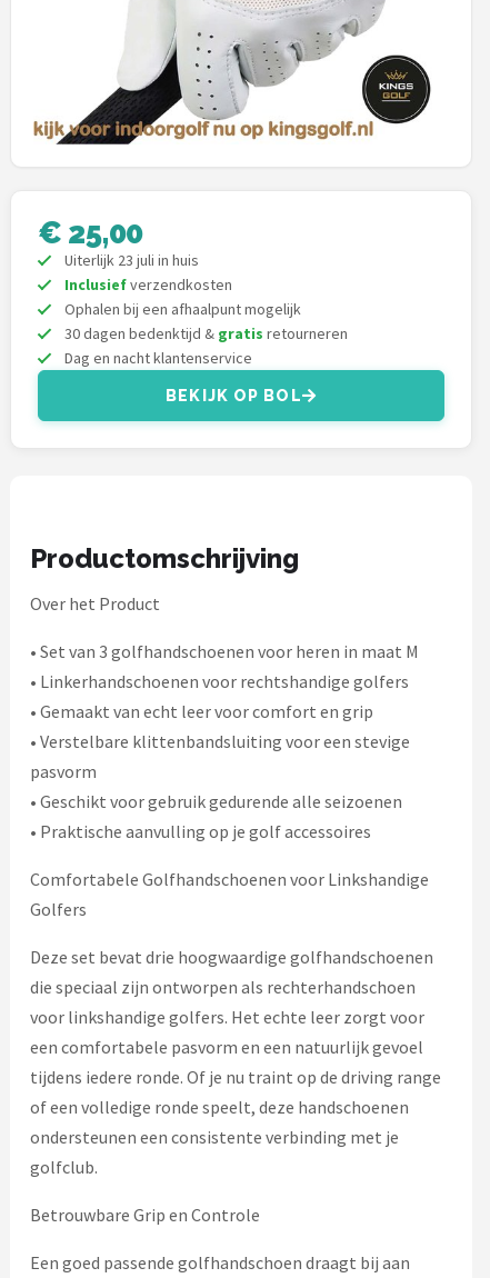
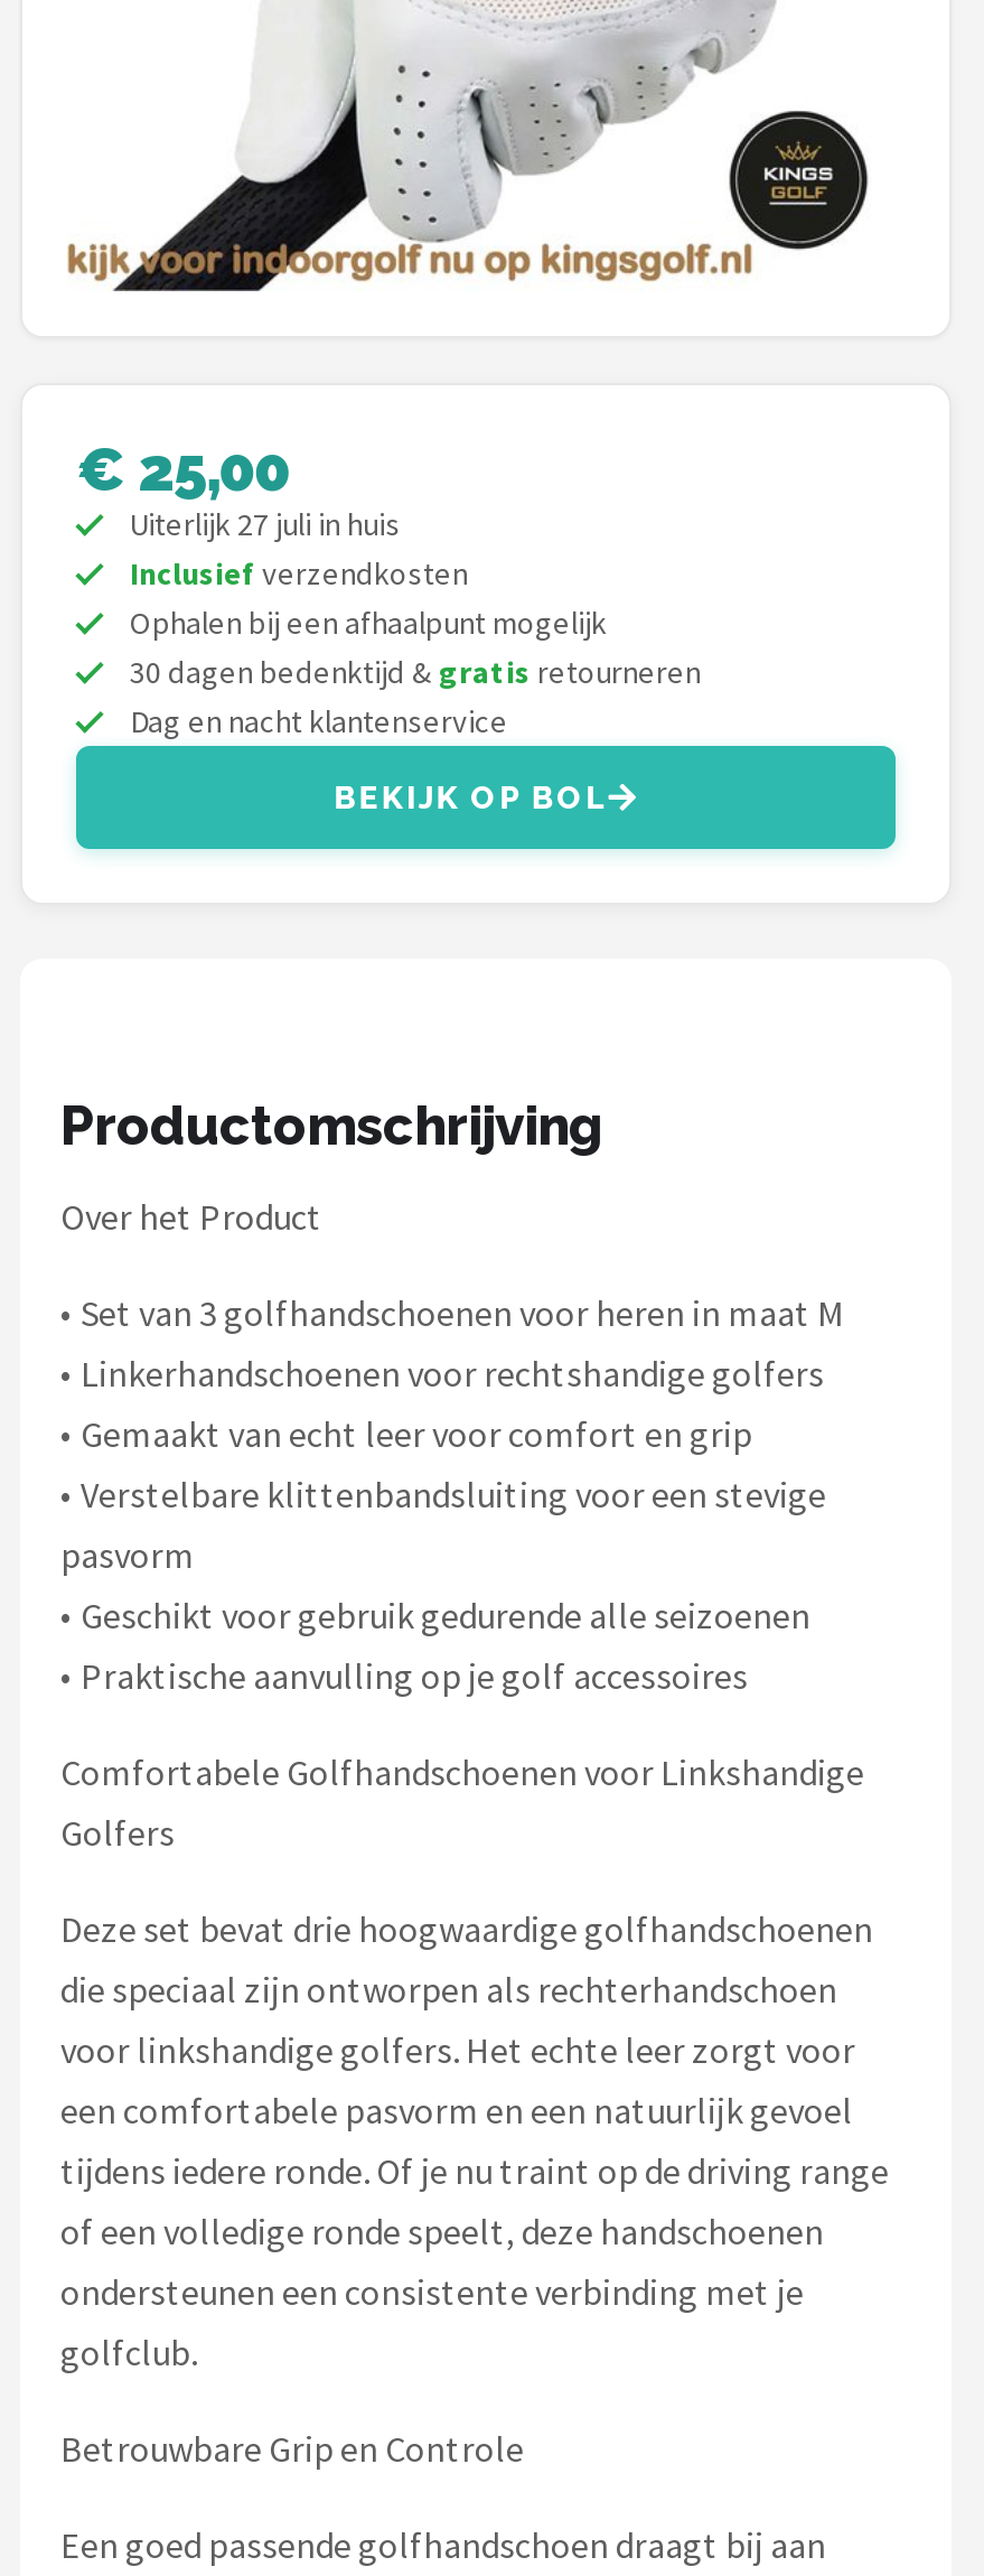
- Uiterlijk 23 juli in huis
+ Uiterlijk 27 juli in huis
